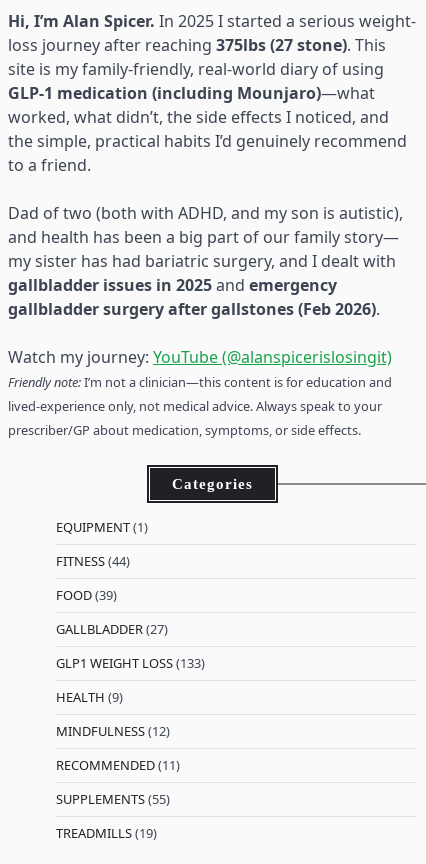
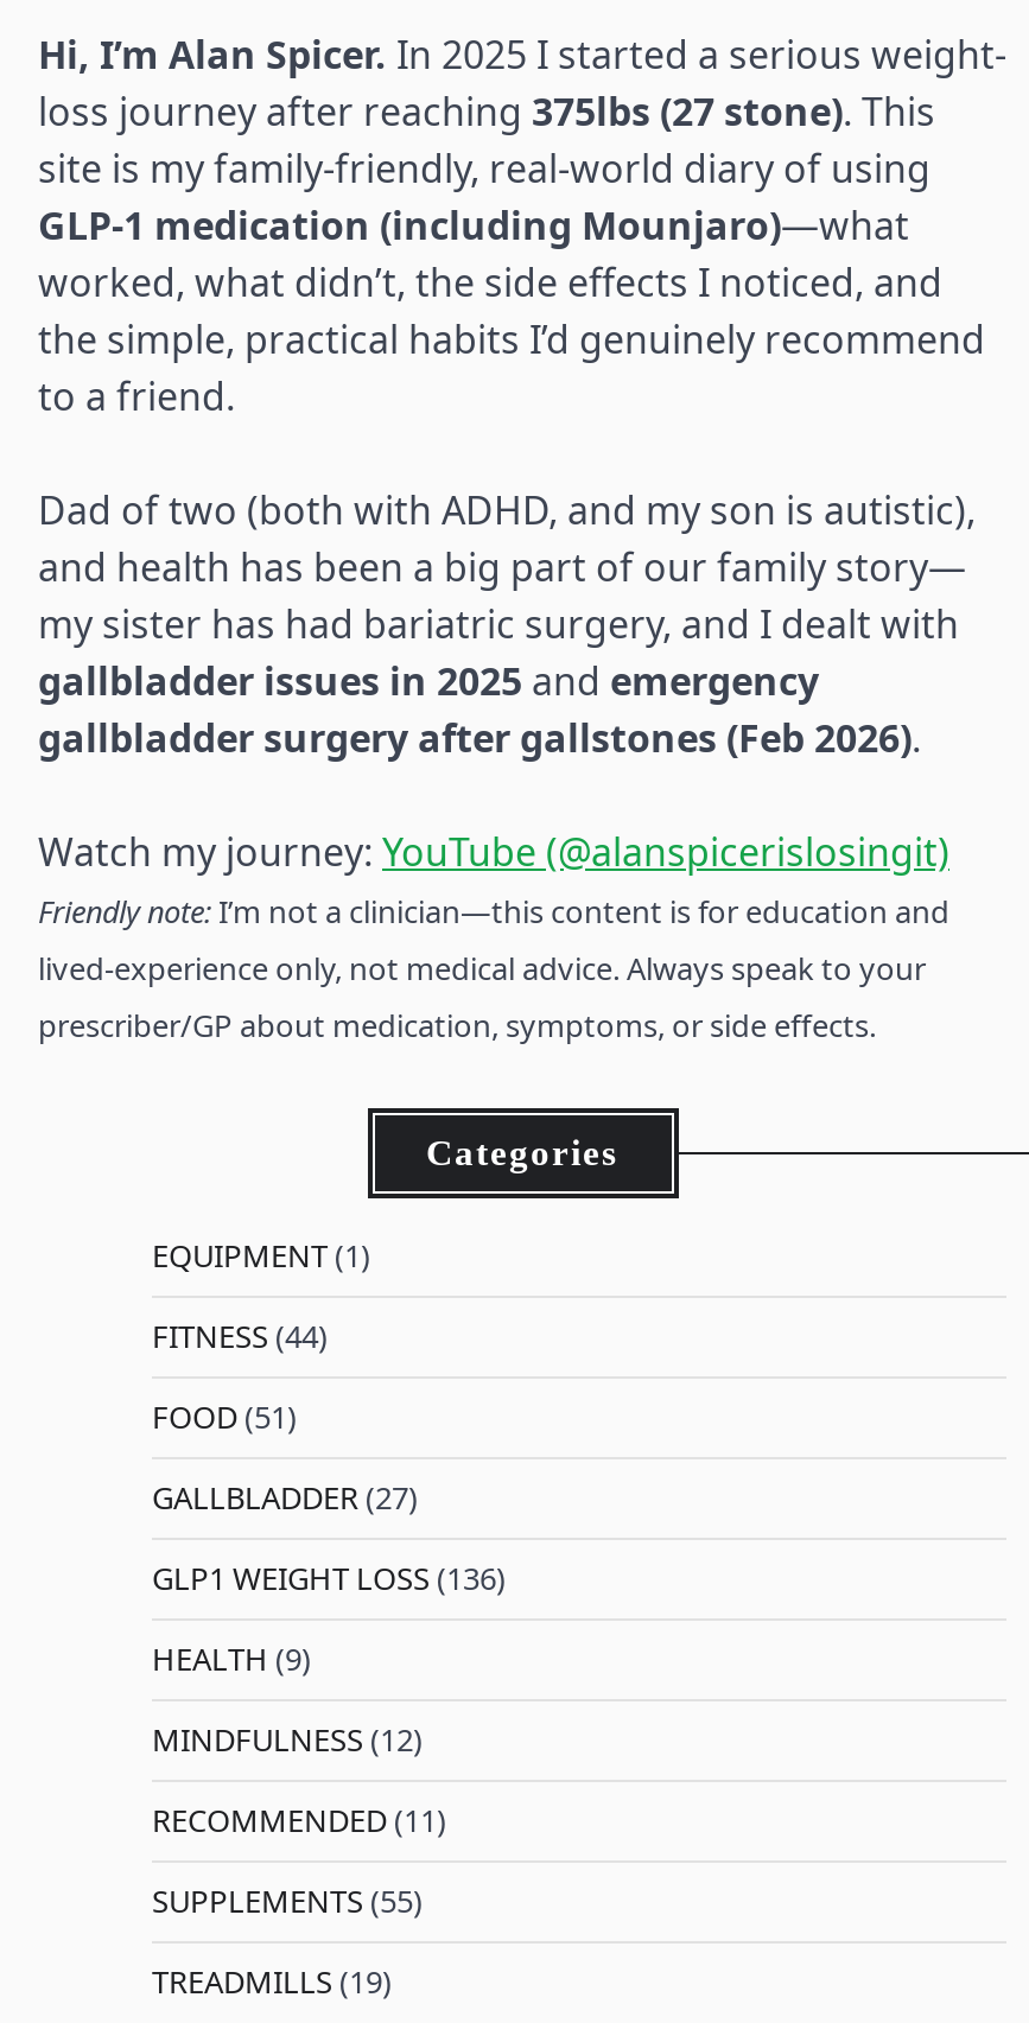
- FOOD (39)
+ FOOD (51)

- GLP1 WEIGHT LOSS (133)
+ GLP1 WEIGHT LOSS (136)
